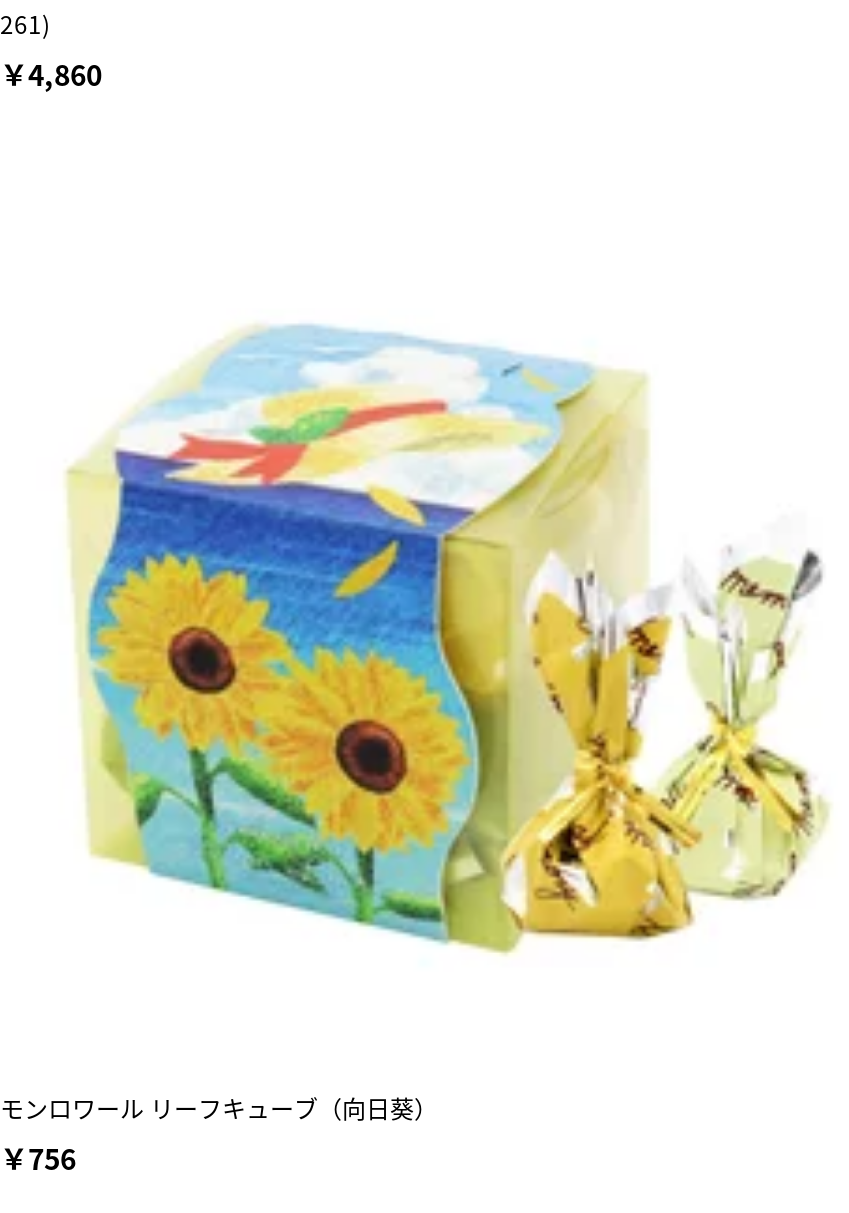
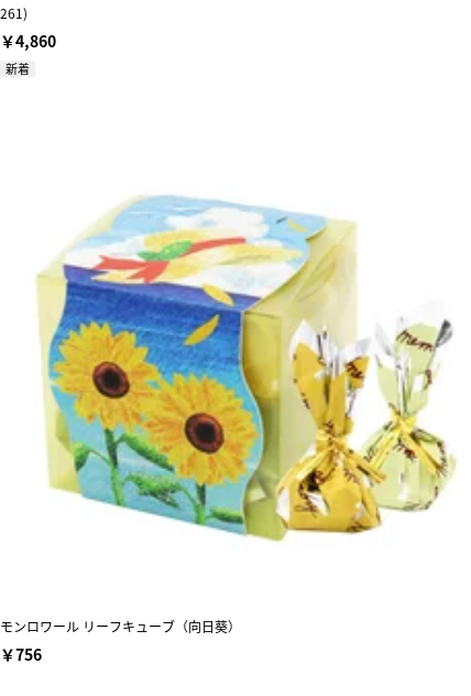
+ 新着
